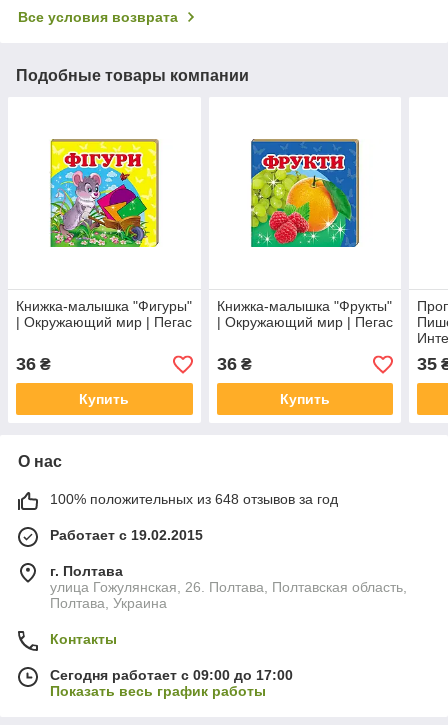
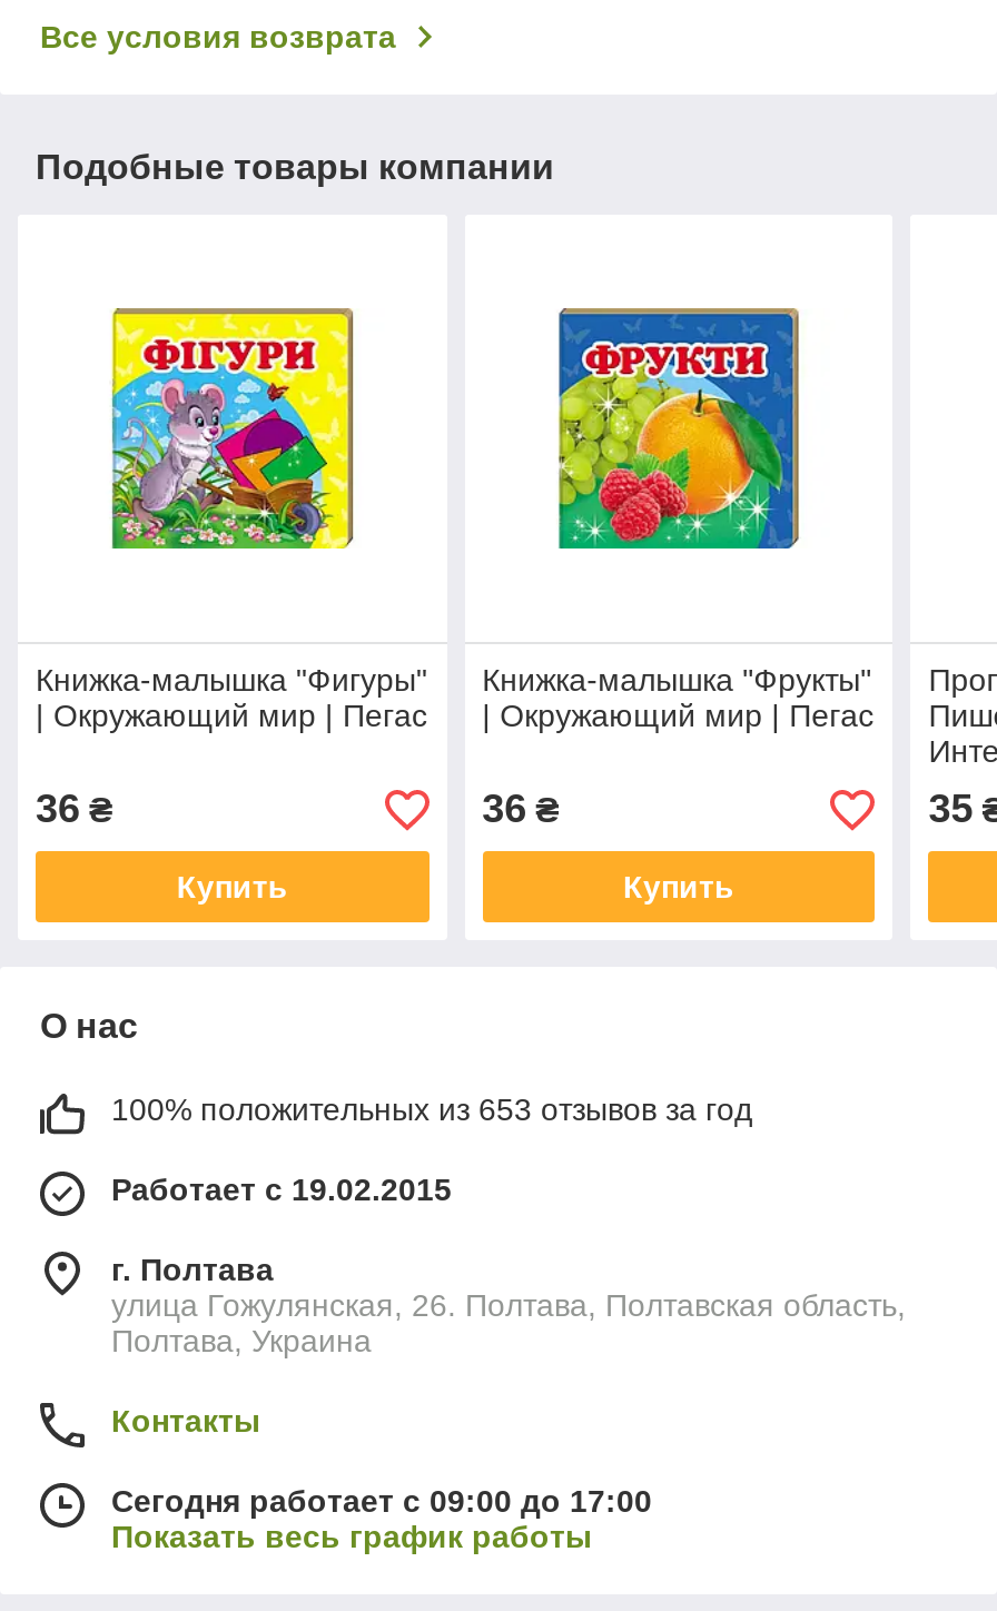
- 100% положительных из 648 отзывов за год
+ 100% положительных из 653 отзывов за год
